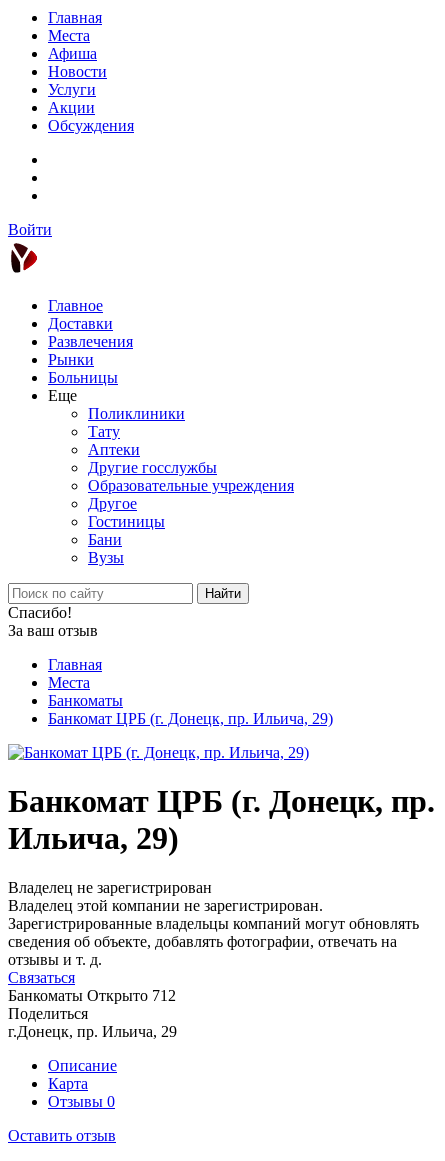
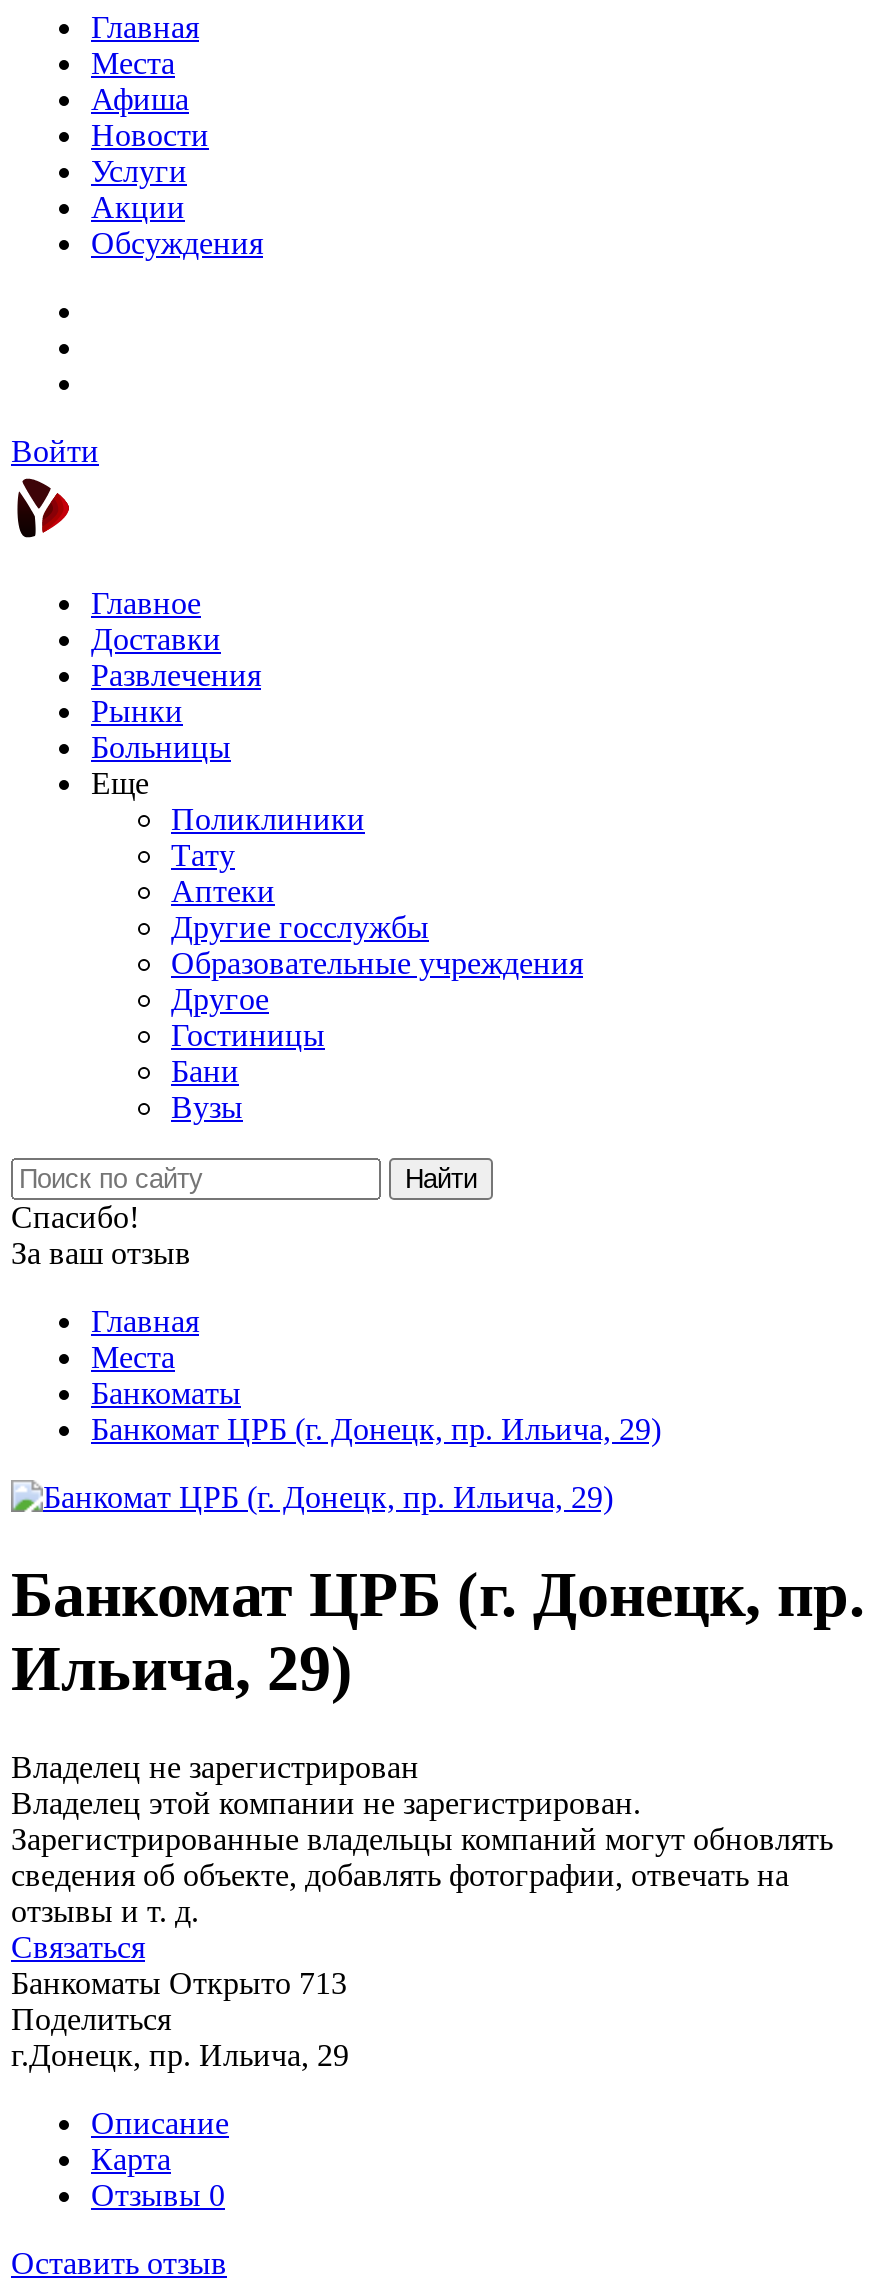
- Банкоматы Открыто 712
+ Банкоматы Открыто 713
